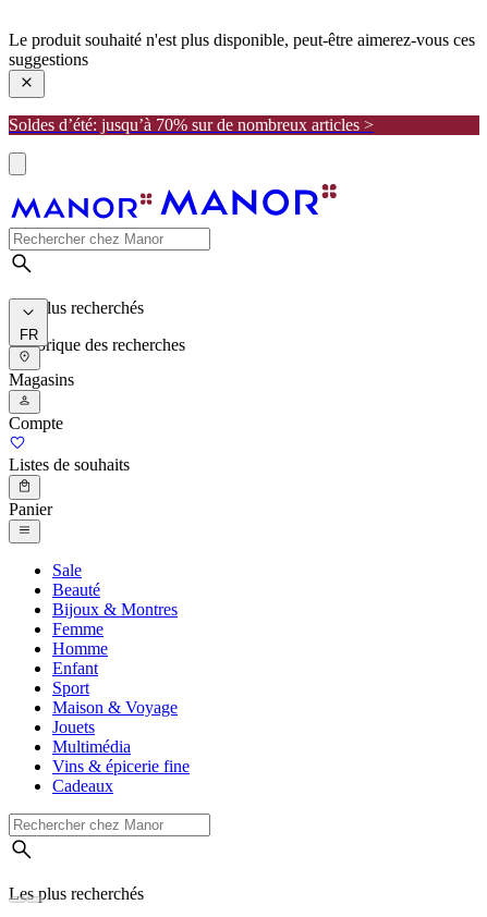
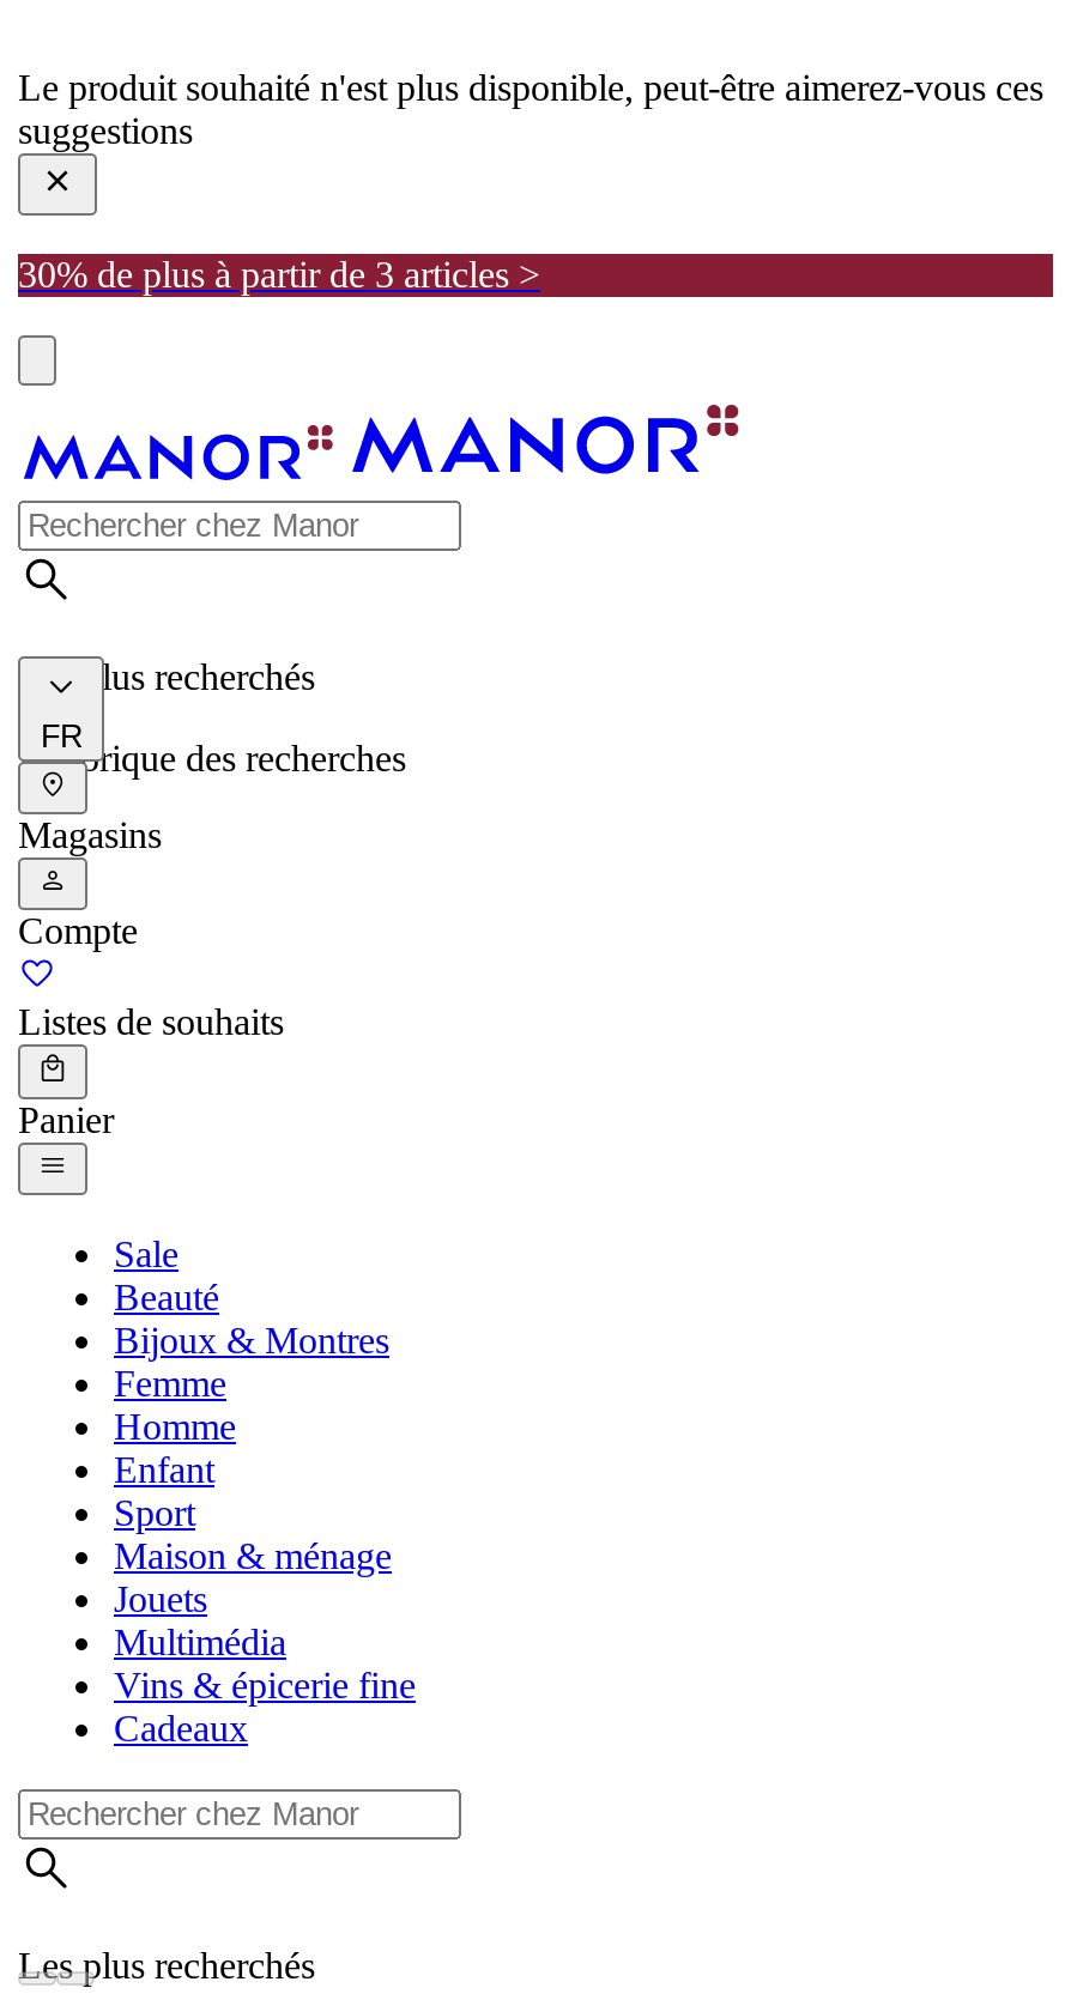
- Soldes d’été: jusqu’à 70% sur de nombreux articles >
+ 30% de plus à partir de 3 articles >

- Maison & Voyage
+ Maison & ménage
